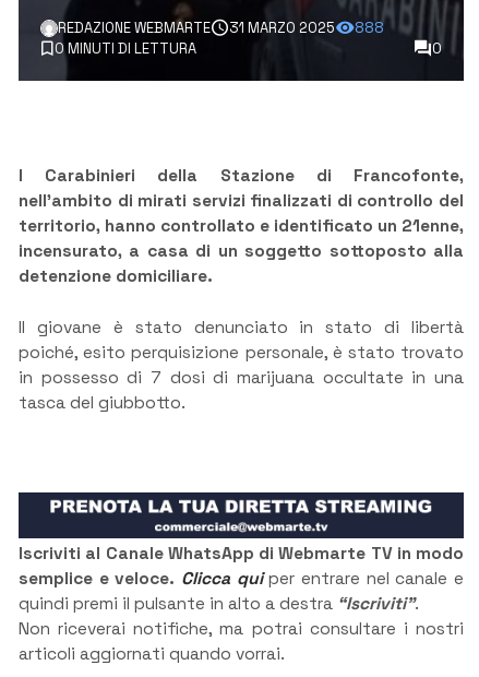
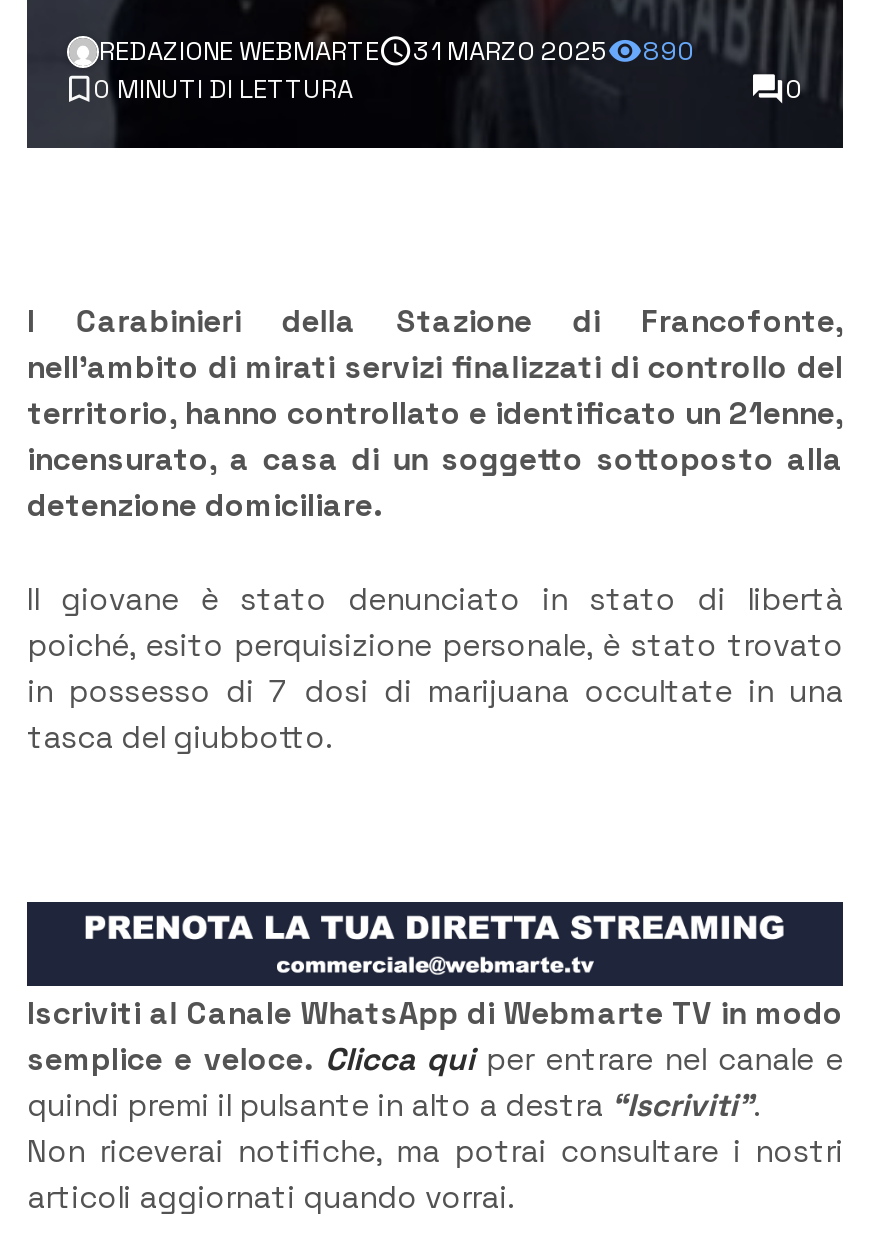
- REDAZIONE WEBMARTE 31 MARZO 2025 888
+ REDAZIONE WEBMARTE 31 MARZO 2025 890
